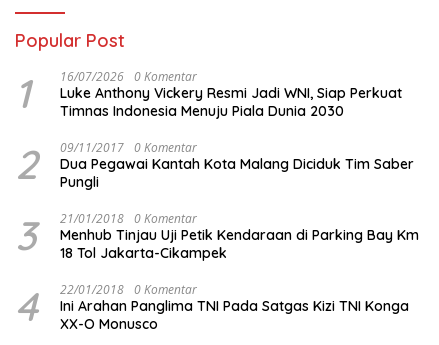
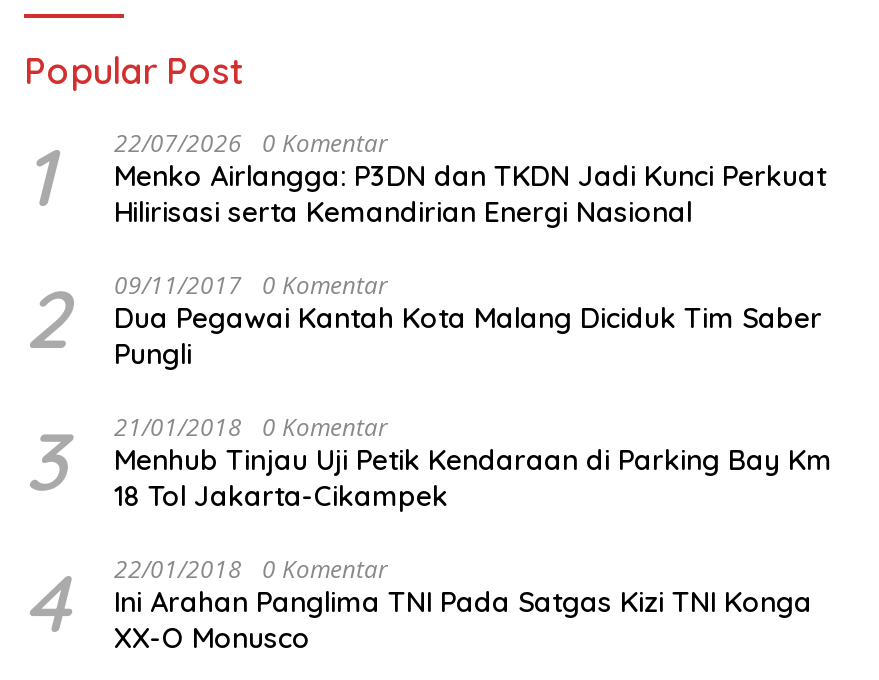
- 16/07/2026 0 Komentar
- Luke Anthony Vickery Resmi Jadi WNI, Siap Perkuat
- Timnas Indonesia Menuju Piala Dunia 2030
+ 22/07/2026 0 Komentar
+ Menko Airlangga: P3DN dan TKDN Jadi Kunci Perkuat
+ Hilirisasi serta Kemandirian Energi Nasional
